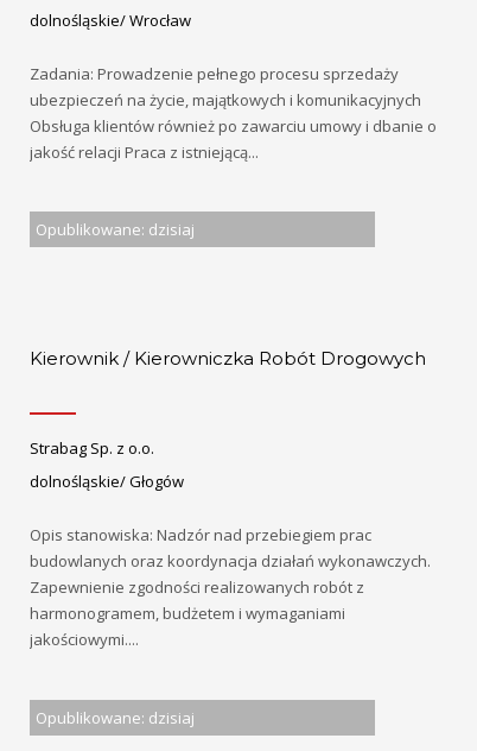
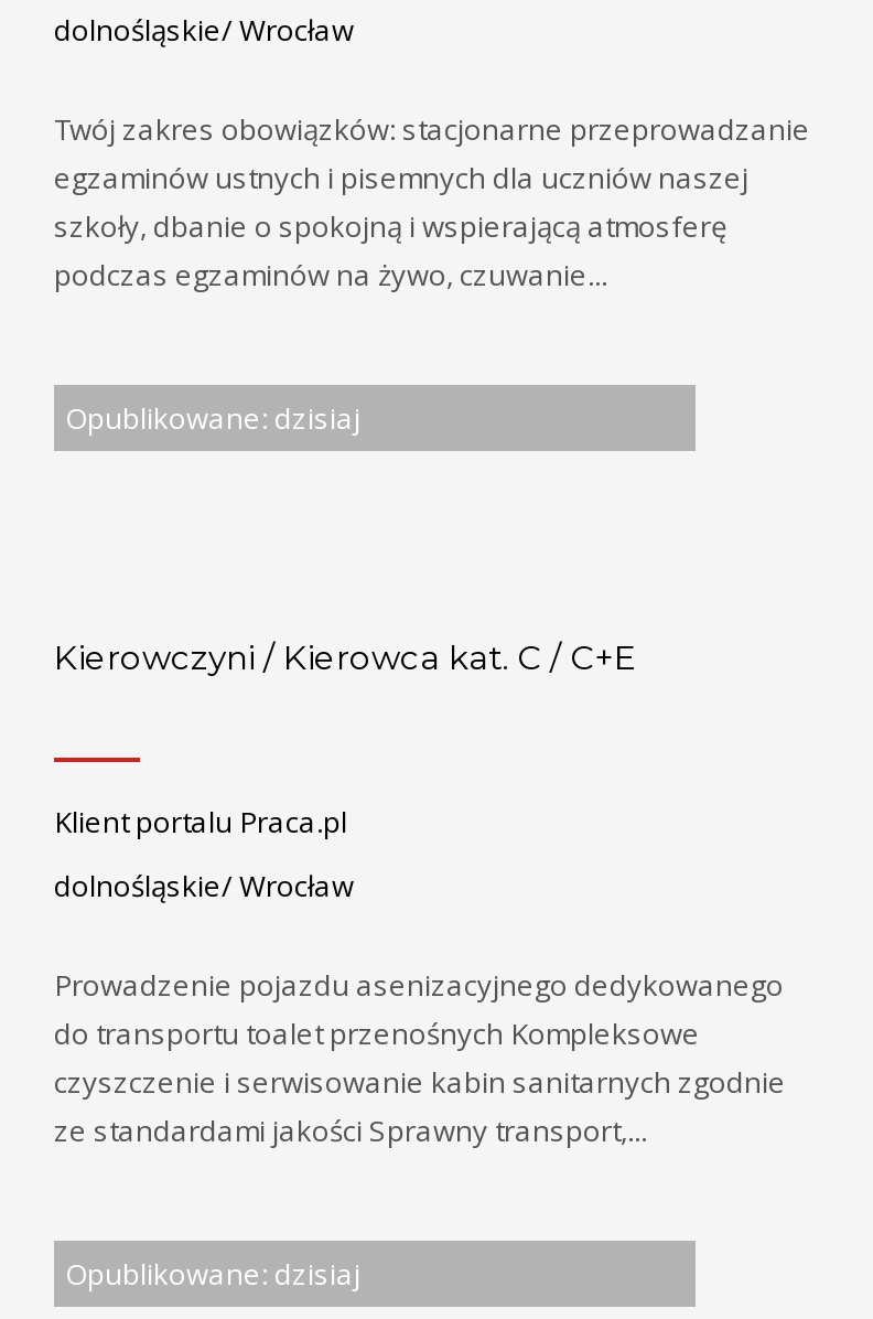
- Zadania: Prowadzenie pełnego procesu sprzedaży
- ubezpieczeń na życie, majątkowych i komunikacyjnych
- Obsługa klientów również po zawarciu umowy i dbanie o
- jakość relacji Praca z istniejącą...
+ Twój zakres obowiązków: stacjonarne przeprowadzanie
+ egzaminów ustnych i pisemnych dla uczniów naszej
+ szkoły, dbanie o spokojną i wspierającą atmosferę
+ podczas egzaminów na żywo, czuwanie...

- Kierownik / Kierowniczka Robót Drogowych
+ Kierowczyni / Kierowca kat. C / C+E

- Strabag Sp. z o.o.
+ Klient portalu Praca.pl

- dolnośląskie/ Głogów
+ dolnośląskie/ Wrocław

- Opis stanowiska: Nadzór nad przebiegiem prac
- budowlanych oraz koordynacja działań wykonawczych.
- Zapewnienie zgodności realizowanych robót z
- harmonogramem, budżetem i wymaganiami
- jakościowymi....
+ Prowadzenie pojazdu asenizacyjnego dedykowanego
+ do transportu toalet przenośnych Kompleksowe
+ czyszczenie i serwisowanie kabin sanitarnych zgodnie
+ ze standardami jakości Sprawny transport,...
